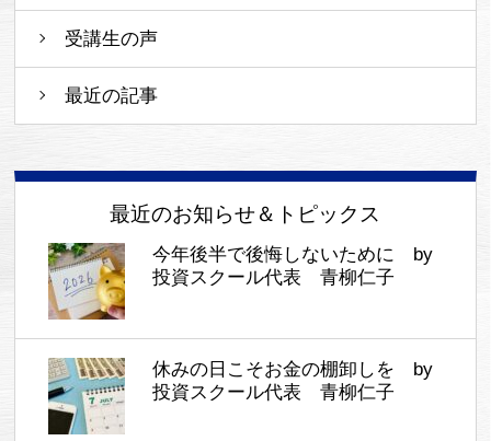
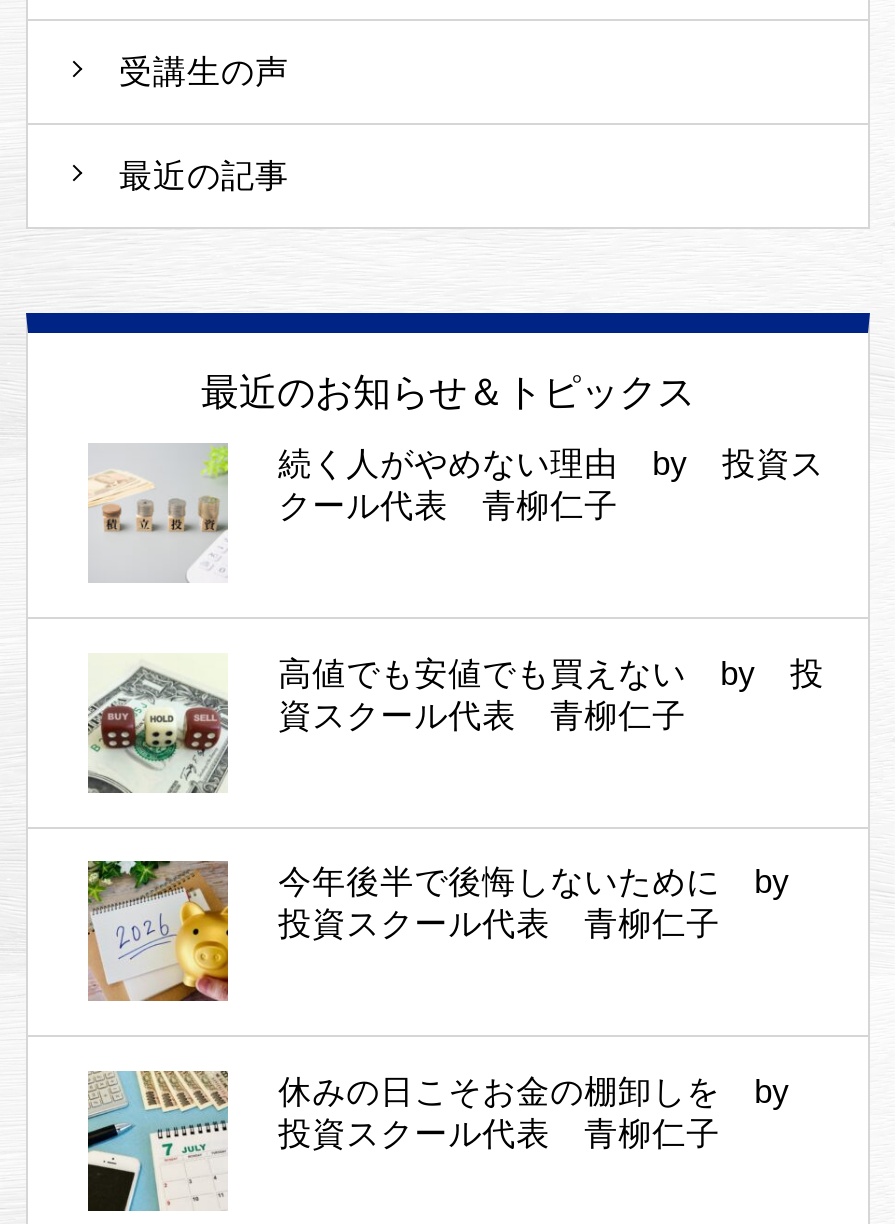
+ [image]
+ 高値でも安値でも買えない by 投
+ 資スクール代表 青柳仁子

+ [image]
+ 続く人がやめない理由 by 投資ス
+ クール代表 青柳仁子
